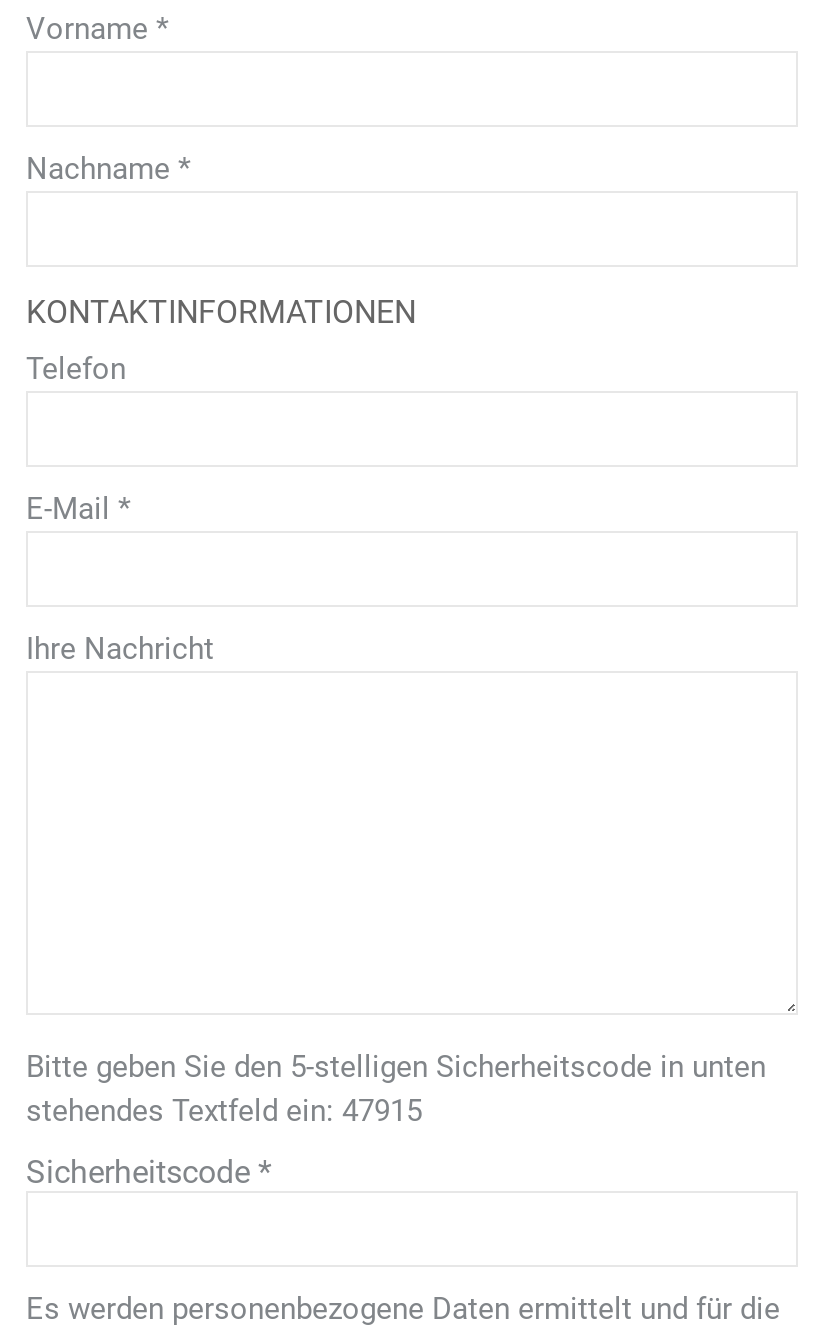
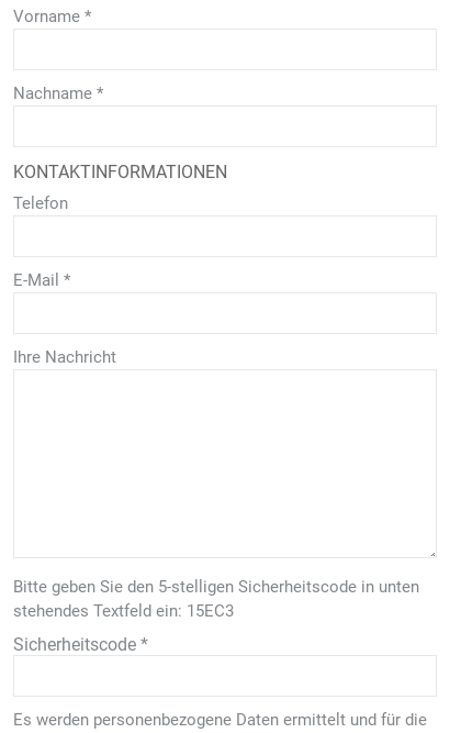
- stehendes Textfeld ein: 47915
+ stehendes Textfeld ein: 15EC3
